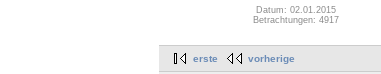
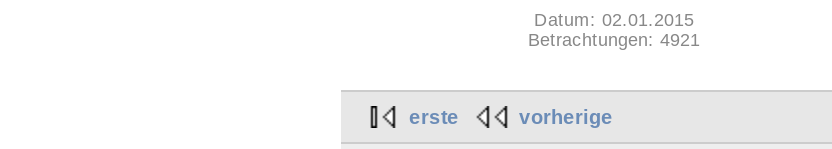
- Betrachtungen: 4917
+ Betrachtungen: 4921
